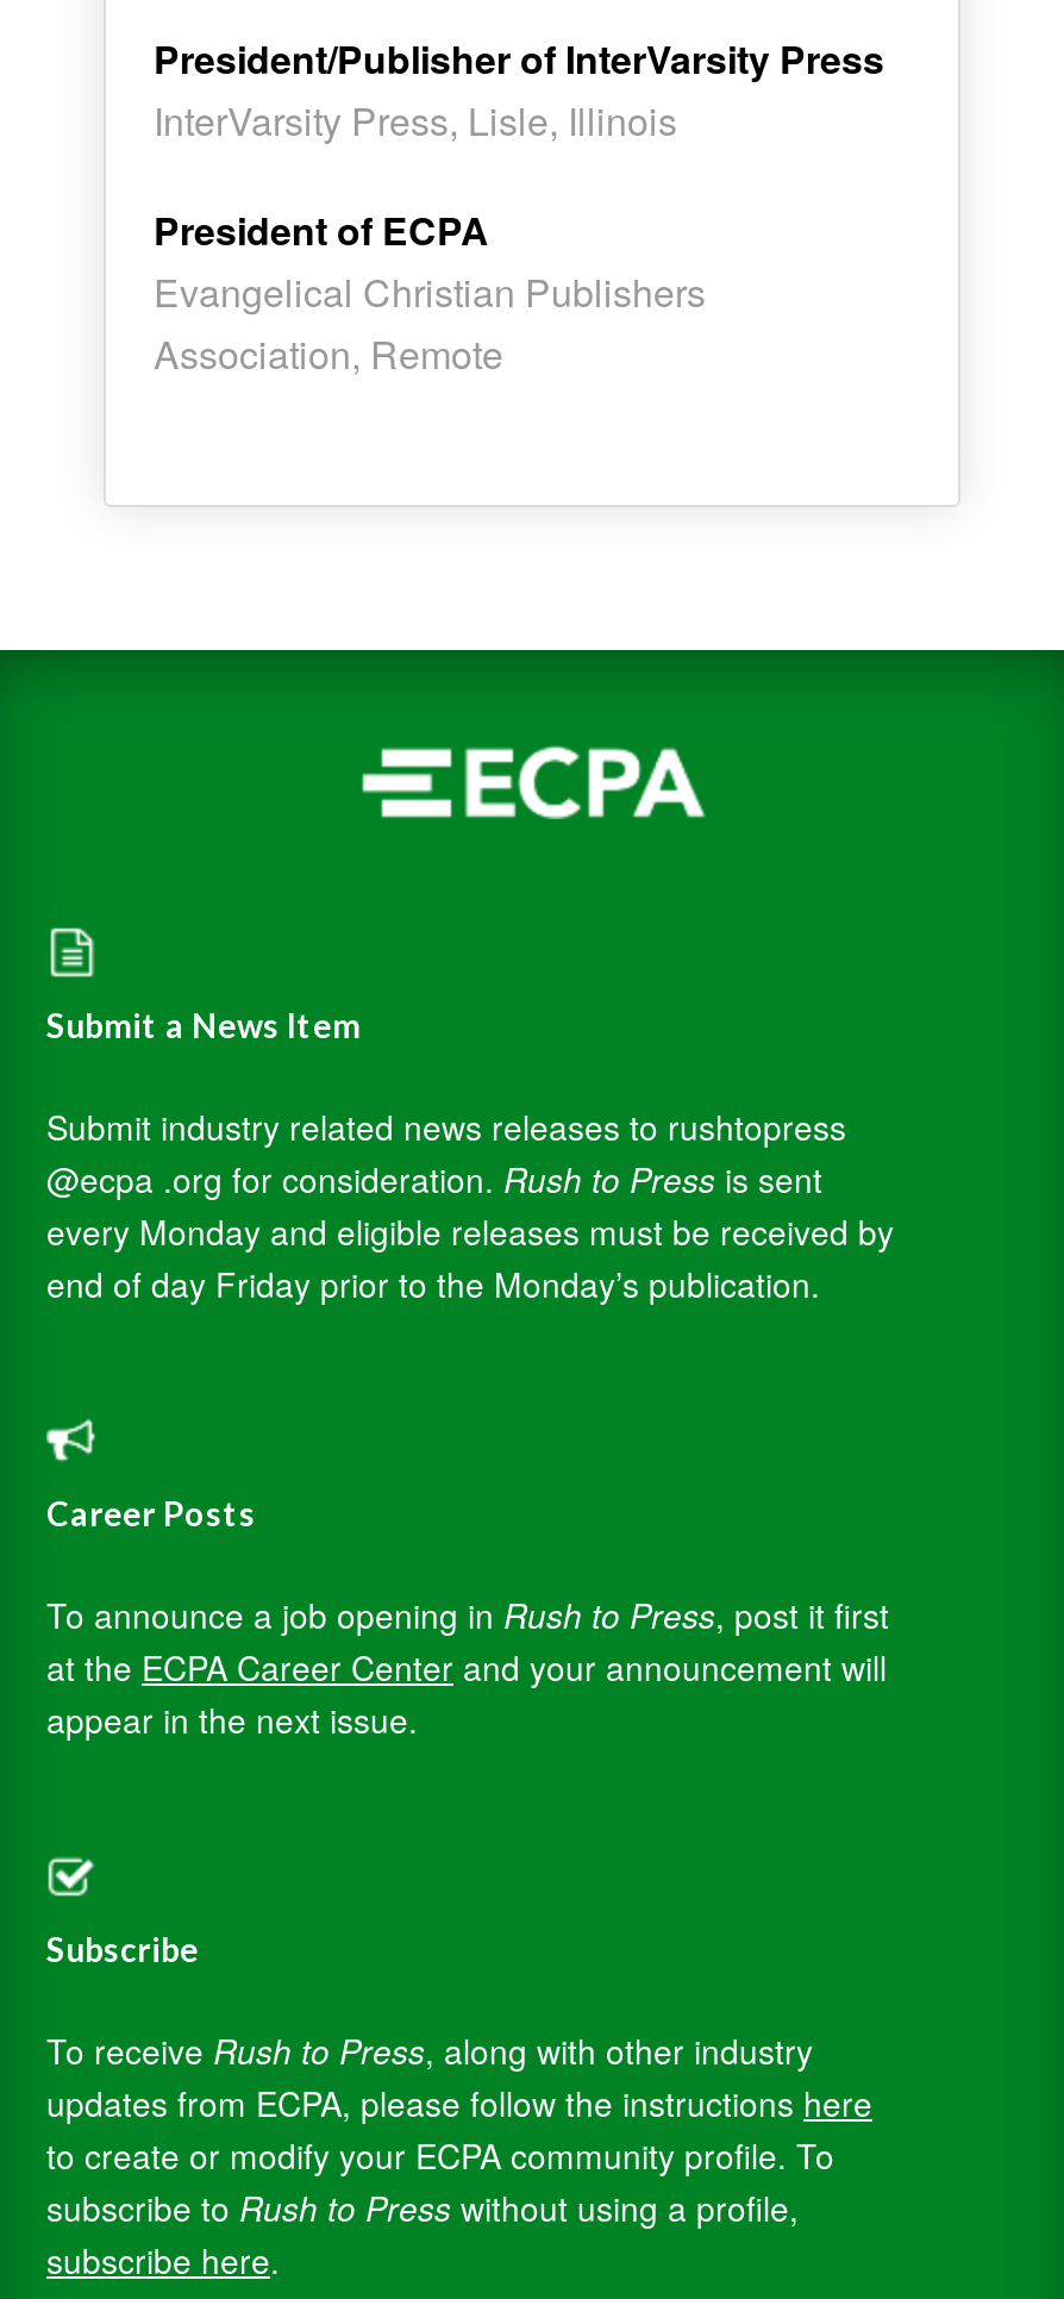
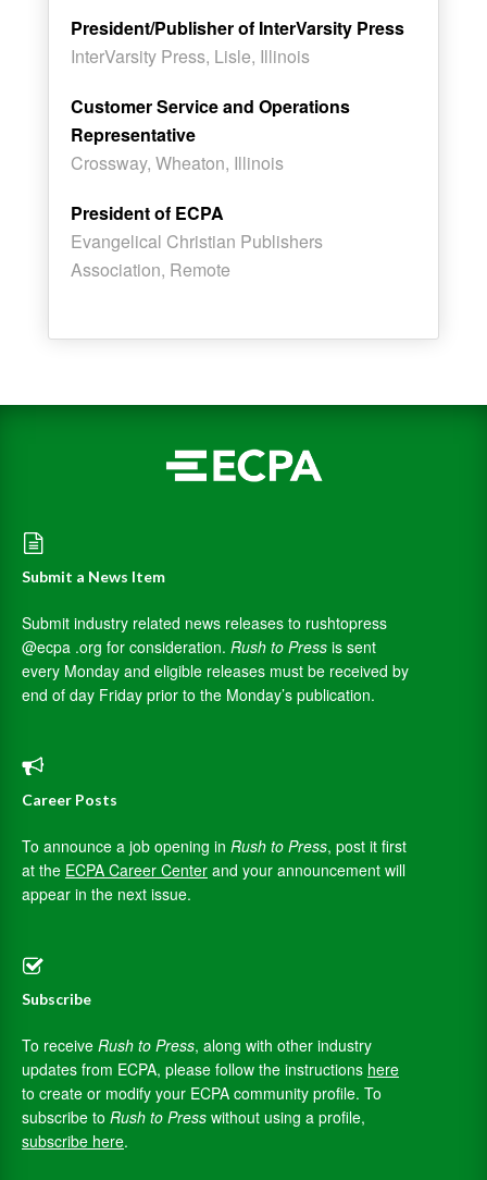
+ Customer Service and Operations
+ Representative
+ Crossway, Wheaton, Illinois
